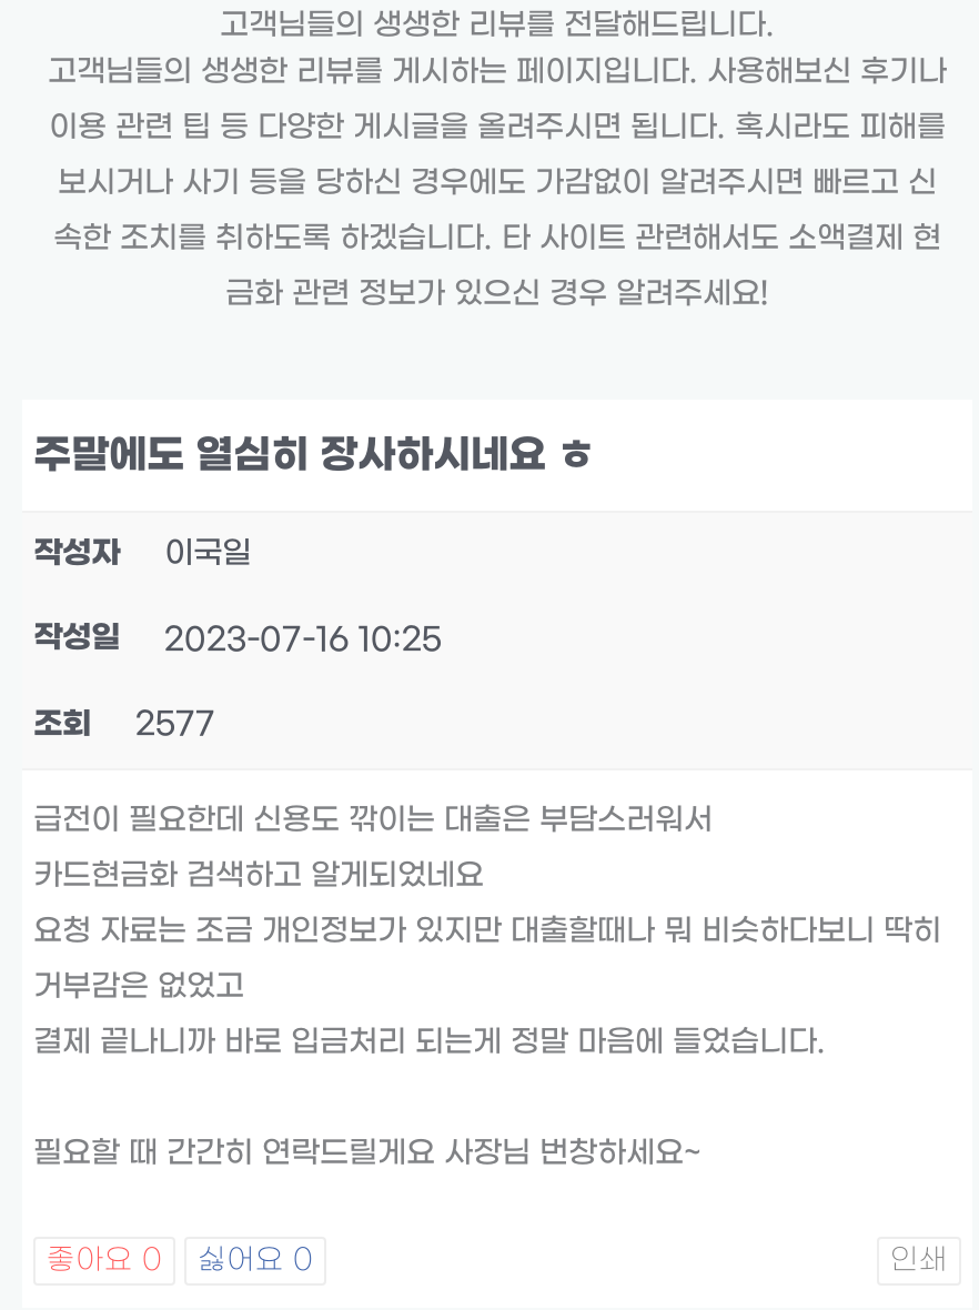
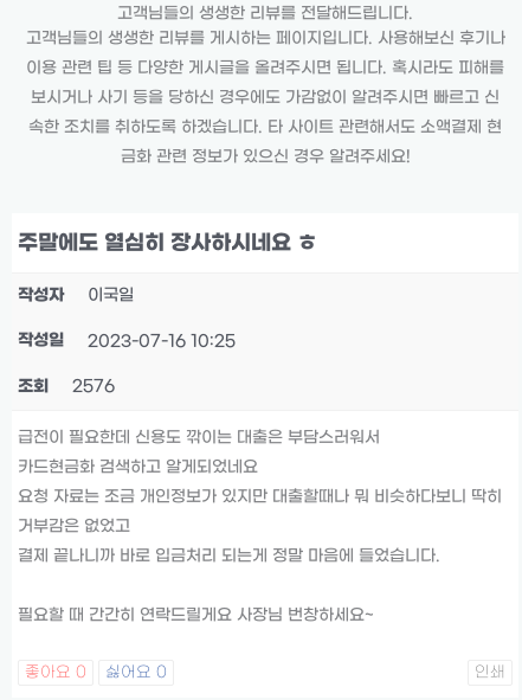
- 조회 2577
+ 조회 2576
